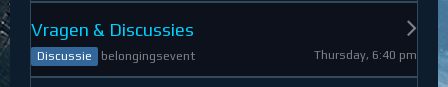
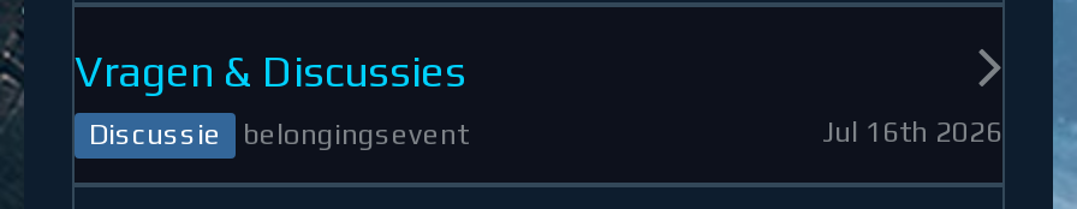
- Thursday, 6:40 pm
+ Jul 16th 2026
